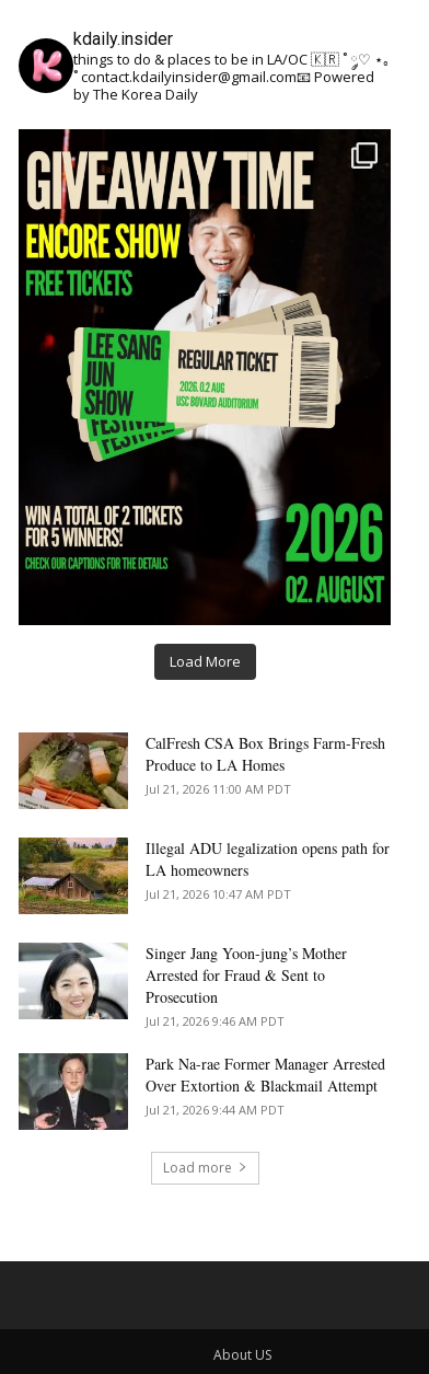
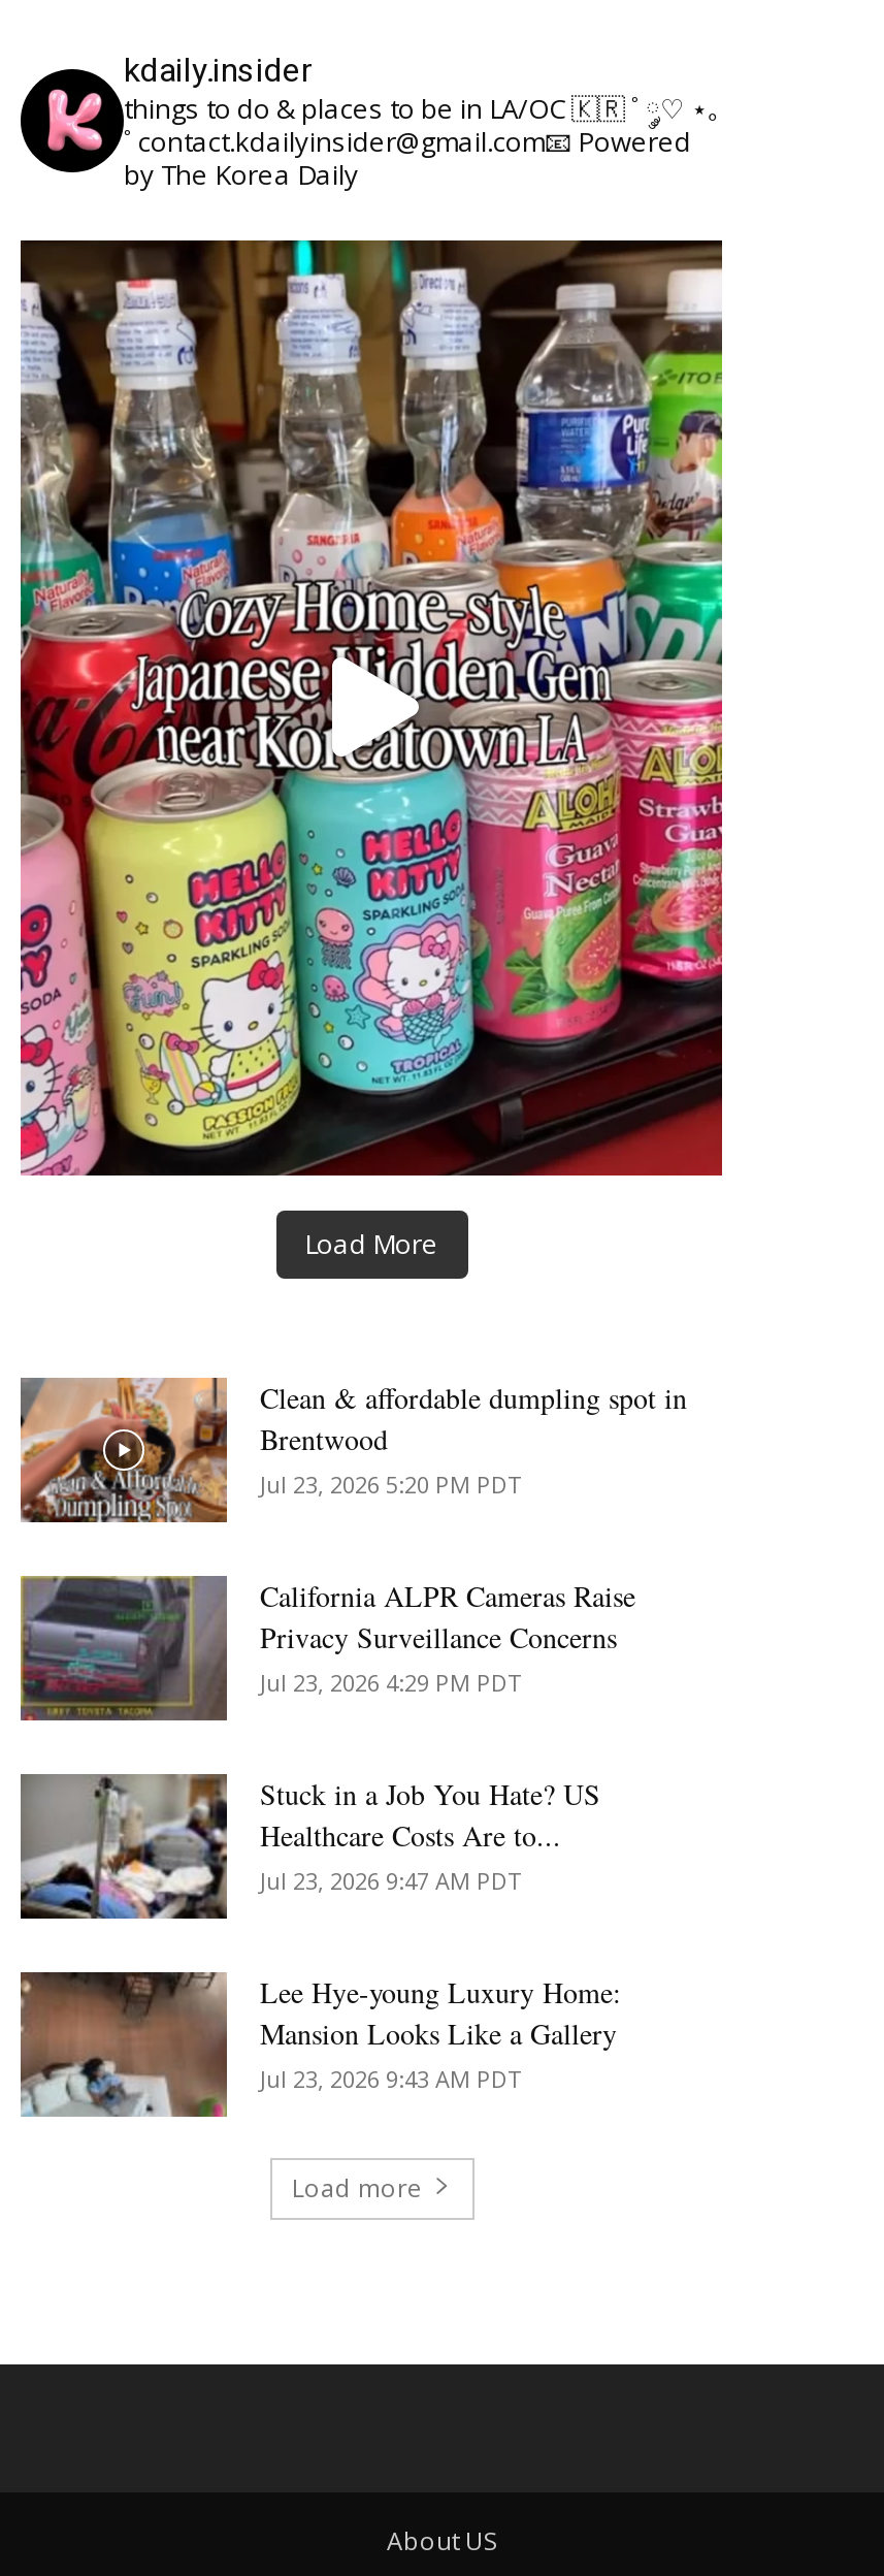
- [image]
+ [image]

- [image]
- CalFresh CSA Box Brings Farm-Fresh
- Produce to LA Homes
- Jul 21, 2026 11:00 AM PDT
+ [image]
+ Clean & affordable dumpling spot in
+ Brentwood
+ Jul 23, 2026 5:20 PM PDT

- [image]
- Illegal ADU legalization opens path for
- LA homeowners
- Jul 21, 2026 10:47 AM PDT
+ [image]
+ California ALPR Cameras Raise
+ Privacy Surveillance Concerns
+ Jul 23, 2026 4:29 PM PDT

- [image]
- Singer Jang Yoon-jung’s Mother
- Arrested for Fraud & Sent to
- Prosecution
- Jul 21, 2026 9:46 AM PDT
+ [image]
+ Stuck in a Job You Hate? US
+ Healthcare Costs Are to...
+ Jul 23, 2026 9:47 AM PDT

- [image]
- Park Na-rae Former Manager Arrested
- Over Extortion & Blackmail Attempt
- Jul 21, 2026 9:44 AM PDT
+ [image]
+ Lee Hye-young Luxury Home:
+ Mansion Looks Like a Gallery
+ Jul 23, 2026 9:43 AM PDT
